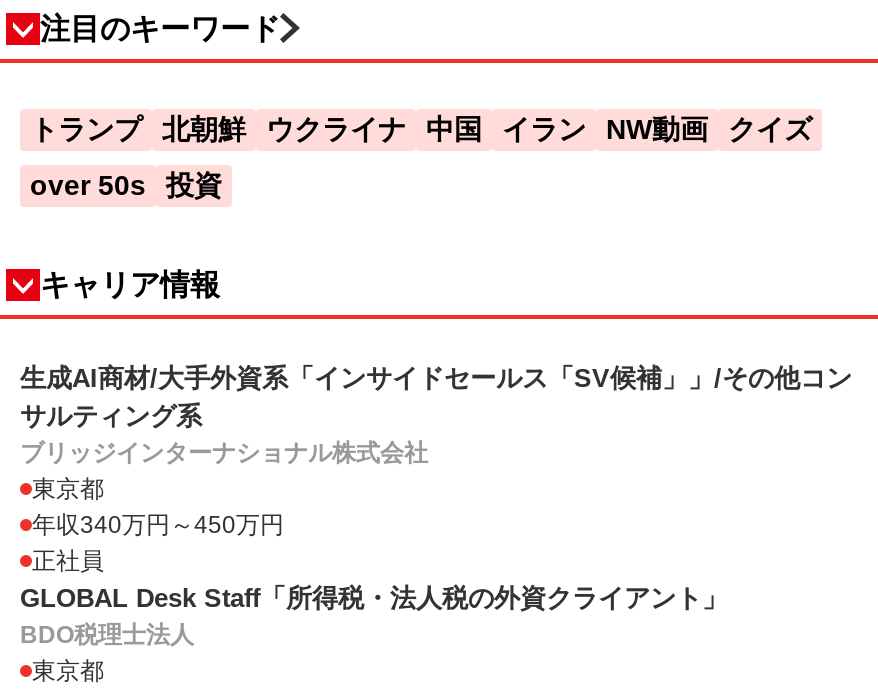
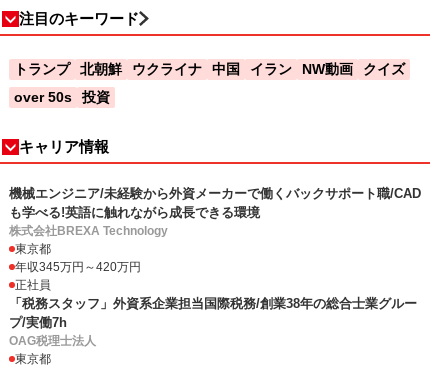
- 生成AI商材/大手外資系「インサイドセールス「SV候補」」/その他コン
- サルティング系
- ブリッジインターナショナル株式会社
+ 機械エンジニア/未経験から外資メーカーで働くバックサポート職/CAD
+ も学べる!英語に触れながら成長できる環境
+ 株式会社BREXA Technology

- 年収340万円～450万円
+ 年収345万円～420万円

- GLOBAL Desk Staff「所得税・法人税の外資クライアント」
- BDO税理士法人
+ 「税務スタッフ」外資系企業担当国際税務/創業38年の総合士業グルー
+ プ/実働7h
+ OAG税理士法人
